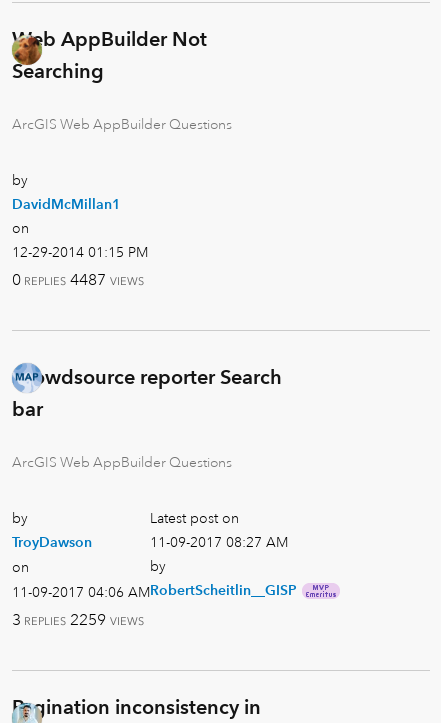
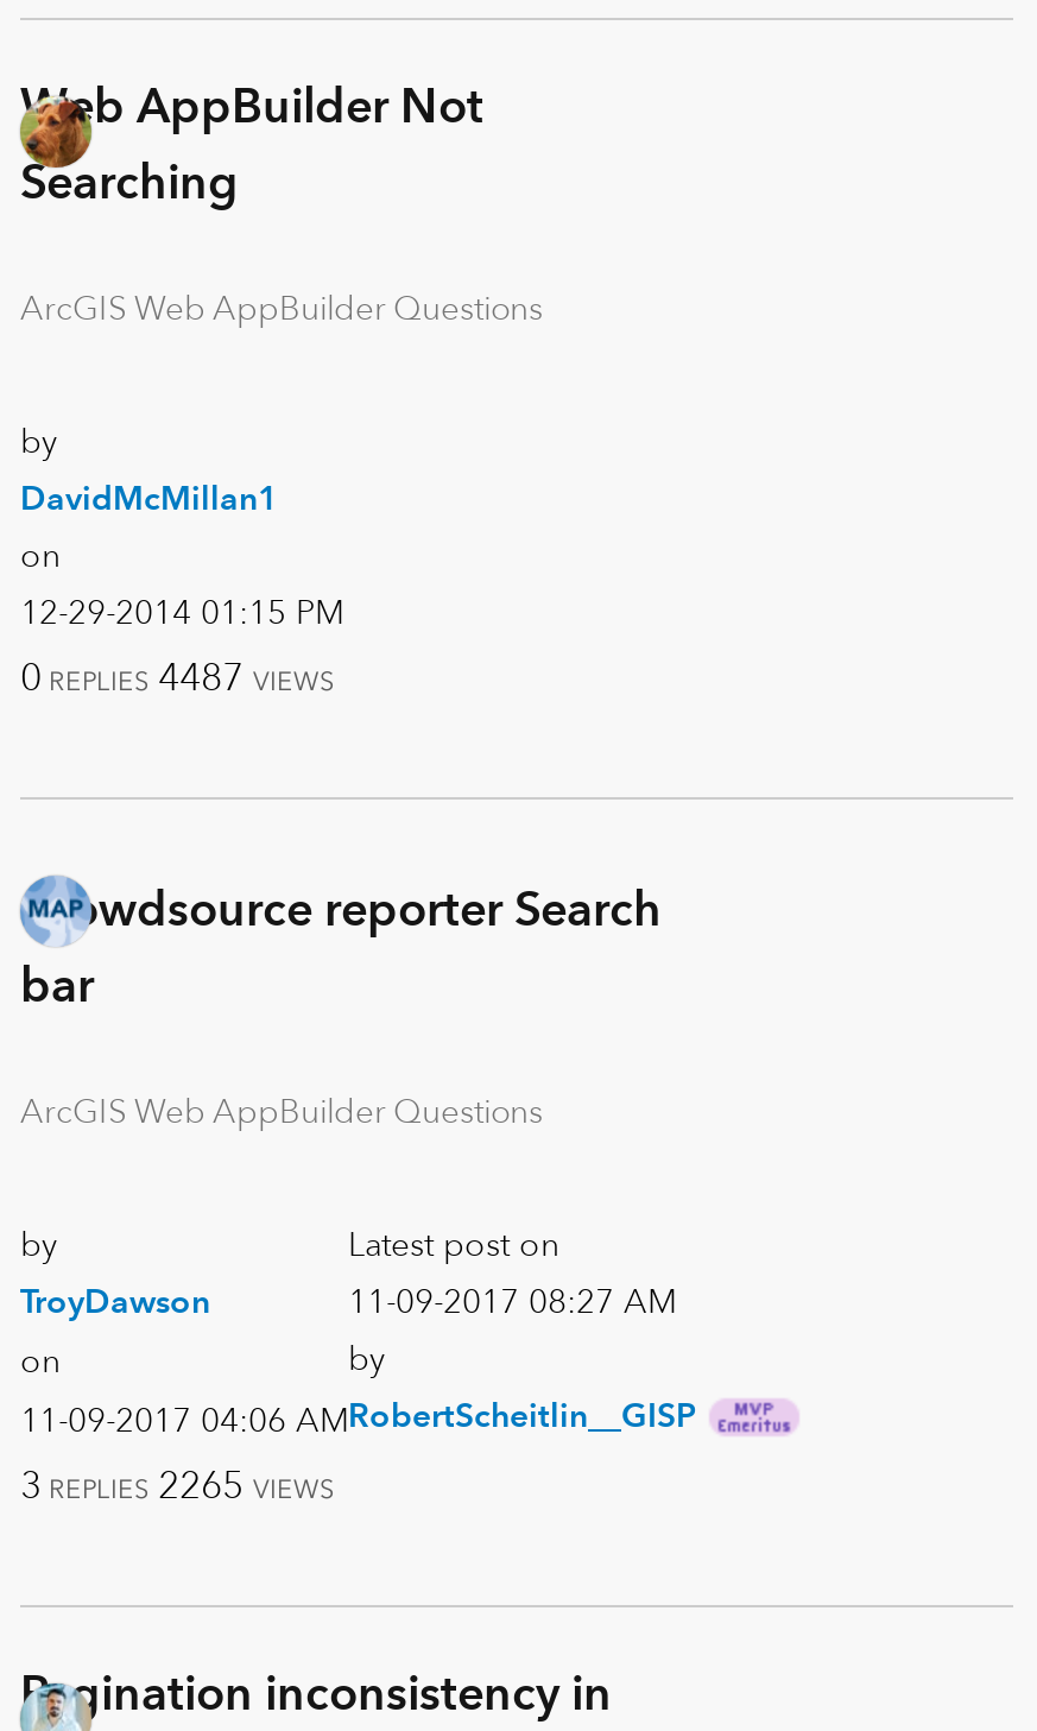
- 3 REPLIES 2259 VIEWS
+ 3 REPLIES 2265 VIEWS
